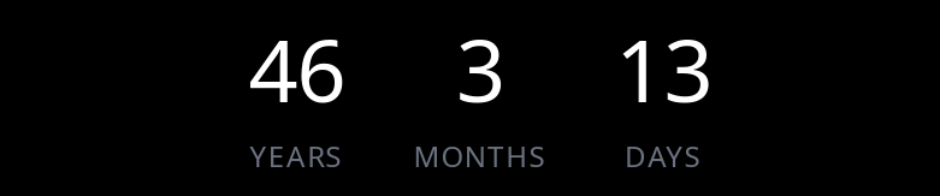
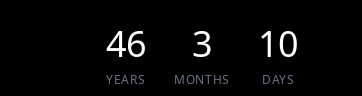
- 46 3 13
+ 46 3 10
